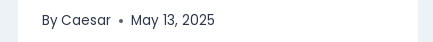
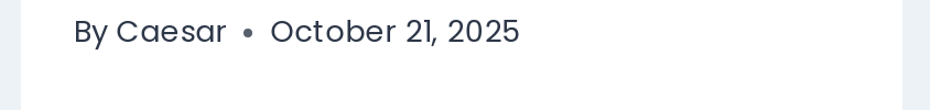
- By Caesar May 13, 2025
+ By Caesar October 21, 2025
